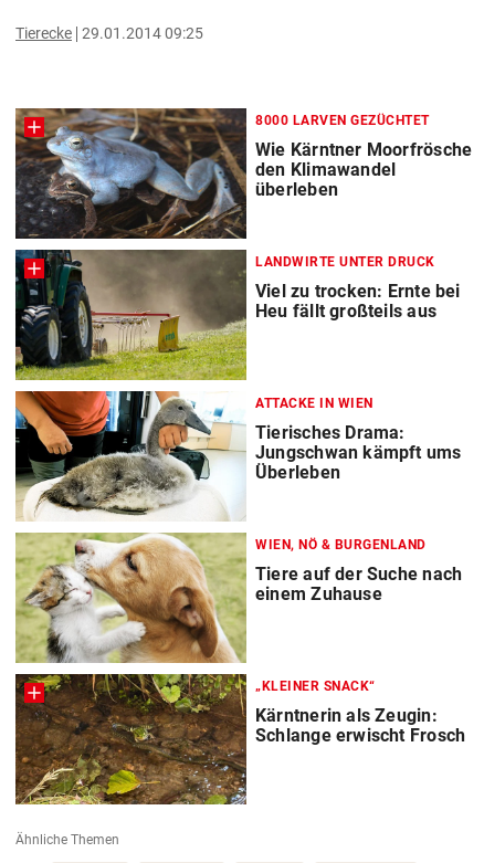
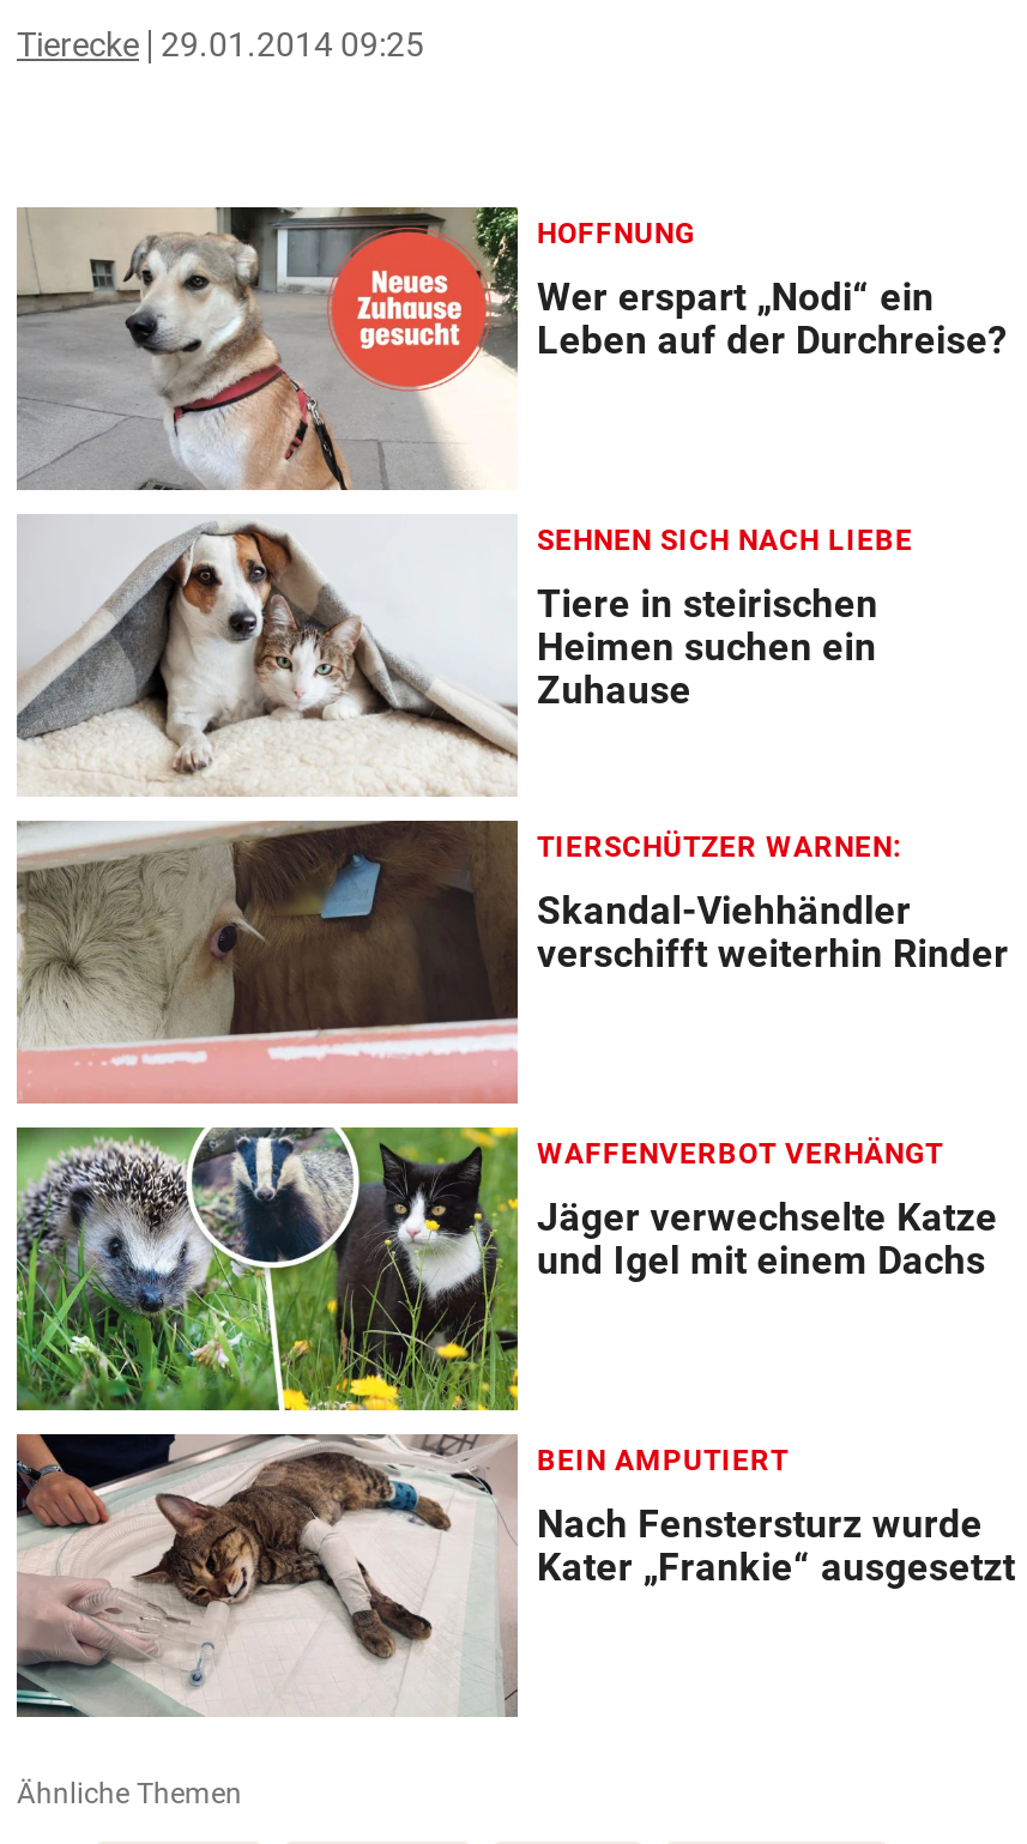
- [image]
- 8000 LARVEN GEZÜCHTET
+ [image]
+ HOFFNUNG

- Wie Kärntner Moorfrösche
- den Klimawandel
- überleben
+ Wer erspart „Nodi“ ein
+ Leben auf der Durchreise?

- [image]
- LANDWIRTE UNTER DRUCK
+ [image]
+ SEHNEN SICH NACH LIEBE

- Viel zu trocken: Ernte bei
- Heu fällt großteils aus
+ Tiere in steirischen
+ Heimen suchen ein
+ Zuhause

- [image]
- ATTACKE IN WIEN
+ [image]
+ TIERSCHÜTZER WARNEN:

- Tierisches Drama:
- Jungschwan kämpft ums
- Überleben
+ Skandal-Viehhändler
+ verschifft weiterhin Rinder

- [image]
- WIEN, NÖ & BURGENLAND
+ [image]
+ WAFFENVERBOT VERHÄNGT

- Tiere auf der Suche nach
- einem Zuhause
+ Jäger verwechselte Katze
+ und Igel mit einem Dachs

- [image]
- „KLEINER SNACK“
+ [image]
+ BEIN AMPUTIERT

- Kärntnerin als Zeugin:
- Schlange erwischt Frosch
+ Nach Fenstersturz wurde
+ Kater „Frankie“ ausgesetzt
